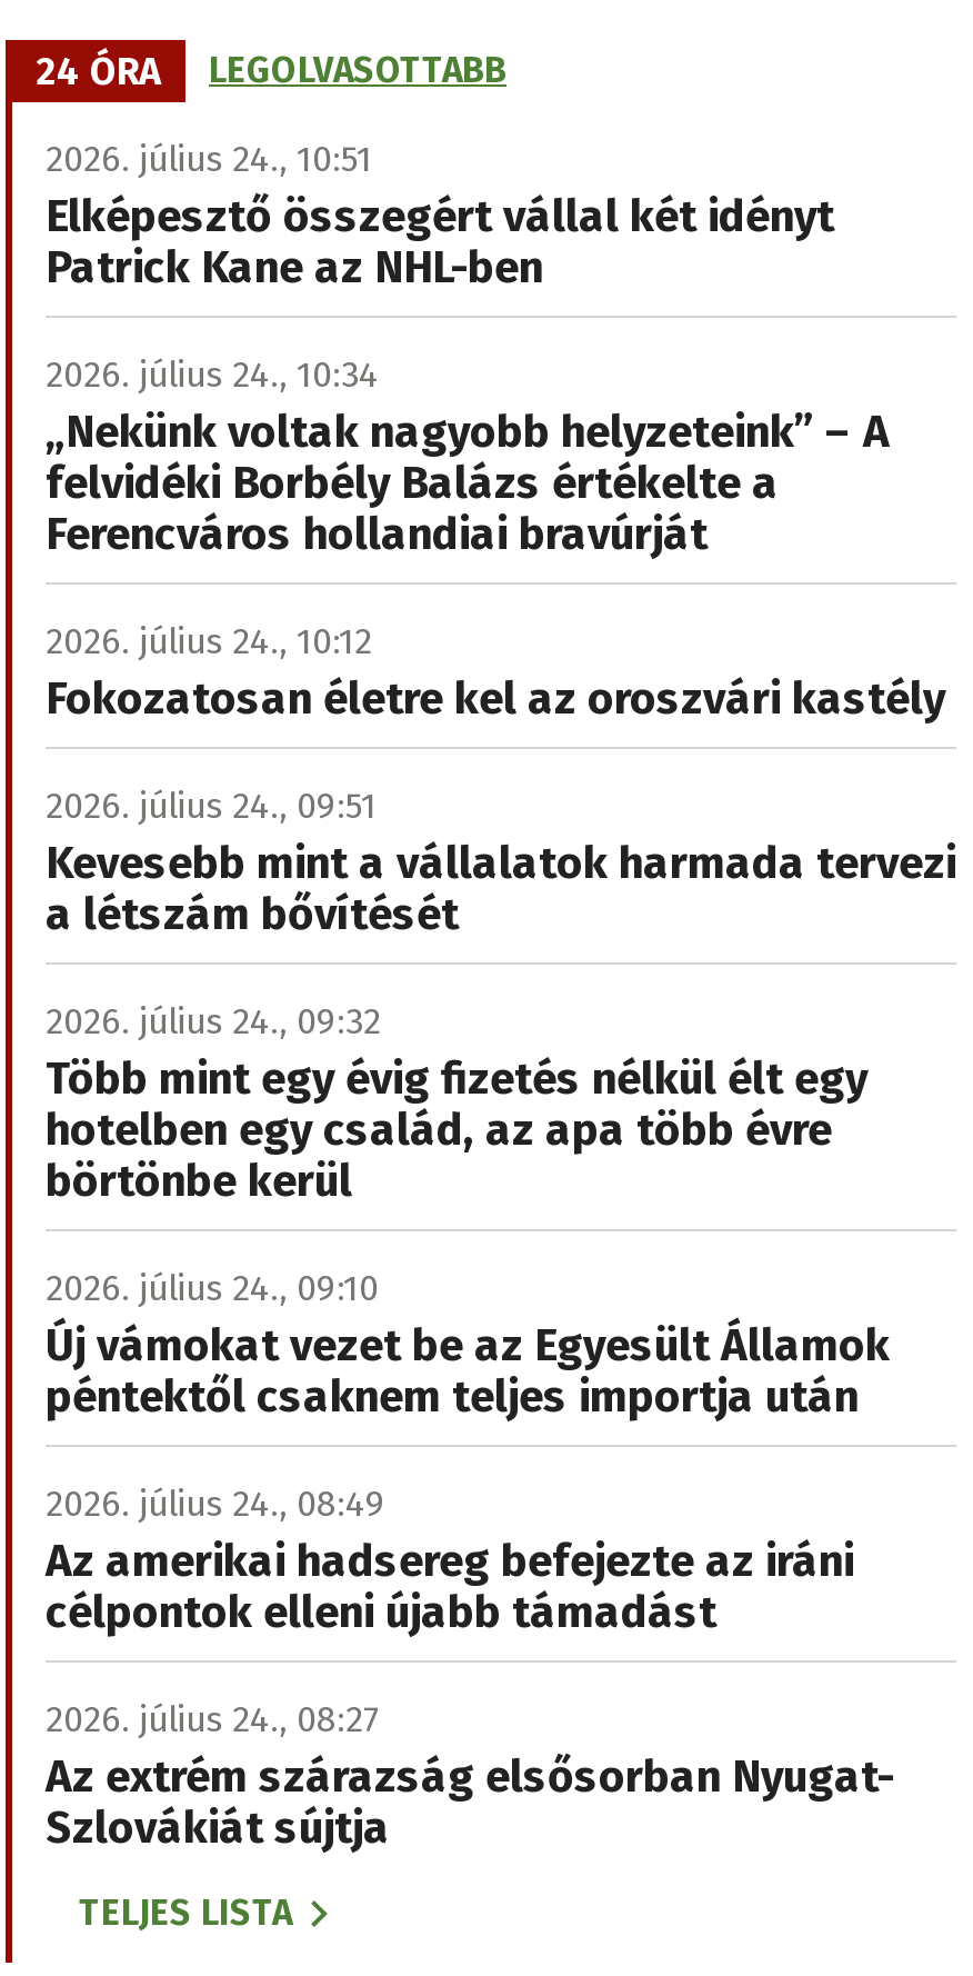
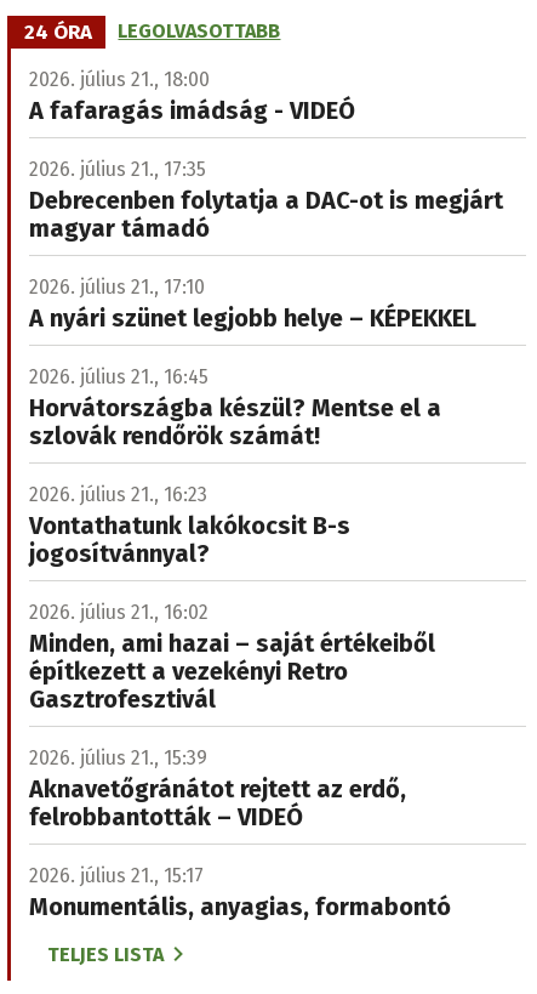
- 2026. július 24., 10:51
- Elképesztő összegért vállal két idényt
- Patrick Kane az NHL-ben
+ 2026. július 21., 18:00
+ A fafaragás imádság - VIDEÓ

- 2026. július 24., 10:34
- „Nekünk voltak nagyobb helyzeteink” – A
- felvidéki Borbély Balázs értékelte a
- Ferencváros hollandiai bravúrját
+ 2026. július 21., 17:35
+ Debrecenben folytatja a DAC-ot is megjárt
+ magyar támadó

- 2026. július 24., 10:12
- Fokozatosan életre kel az oroszvári kastély
+ 2026. július 21., 17:10
+ A nyári szünet legjobb helye – KÉPEKKEL

- 2026. július 24., 09:51
- Kevesebb mint a vállalatok harmada tervezi
- a létszám bővítését
+ 2026. július 21., 16:45
+ Horvátországba készül? Mentse el a
+ szlovák rendőrök számát!

- 2026. július 24., 09:32
- Több mint egy évig fizetés nélkül élt egy
- hotelben egy család, az apa több évre
- börtönbe kerül
+ 2026. július 21., 16:23
+ Vontathatunk lakókocsit B-s
+ jogosítvánnyal?

- 2026. július 24., 09:10
- Új vámokat vezet be az Egyesült Államok
- péntektől csaknem teljes importja után
+ 2026. július 21., 16:02
+ Minden, ami hazai – saját értékeiből
+ építkezett a vezekényi Retro
+ Gasztrofesztivál

- 2026. július 24., 08:49
- Az amerikai hadsereg befejezte az iráni
- célpontok elleni újabb támadást
+ 2026. július 21., 15:39
+ Aknavetőgránátot rejtett az erdő,
+ felrobbantották – VIDEÓ

- 2026. július 24., 08:27
- Az extrém szárazság elsősorban Nyugat-
- Szlovákiát sújtja
+ 2026. július 21., 15:17
+ Monumentális, anyagias, formabontó
